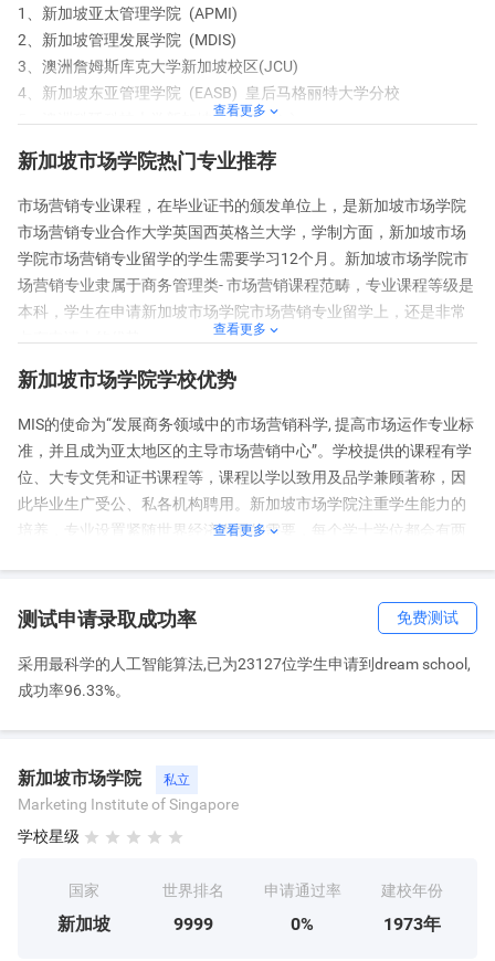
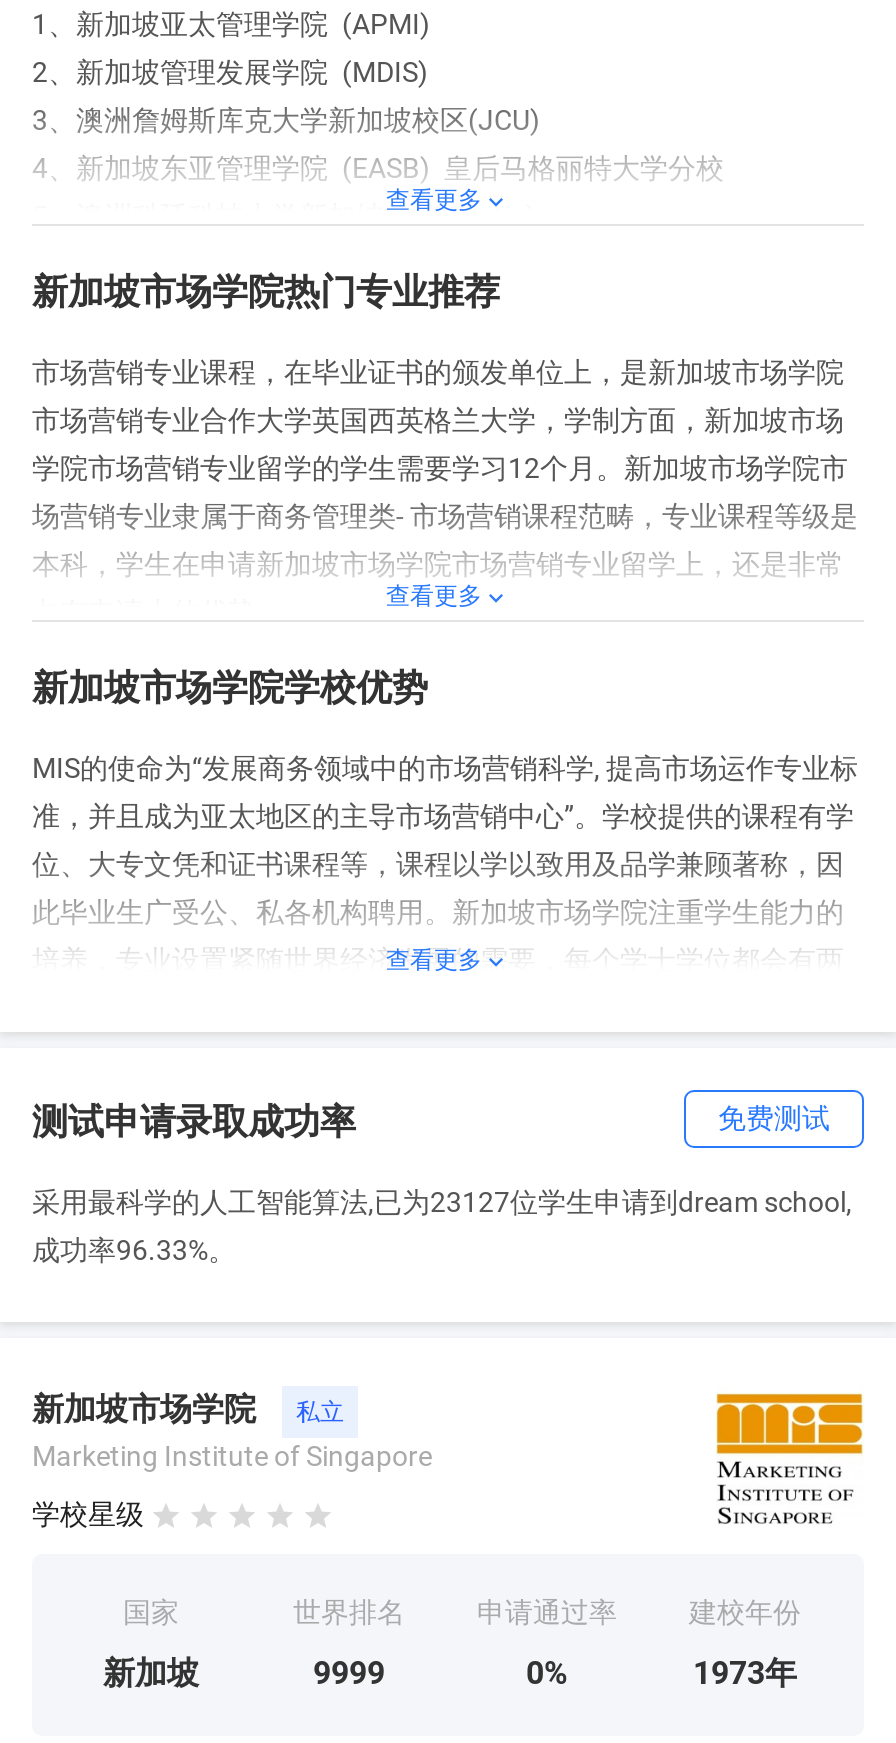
+ [image]
